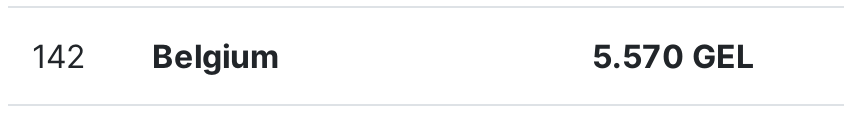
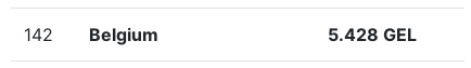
- 5.570 GEL
+ 5.428 GEL
